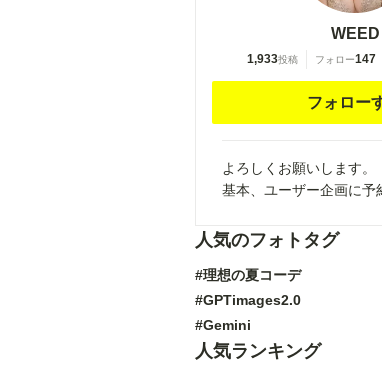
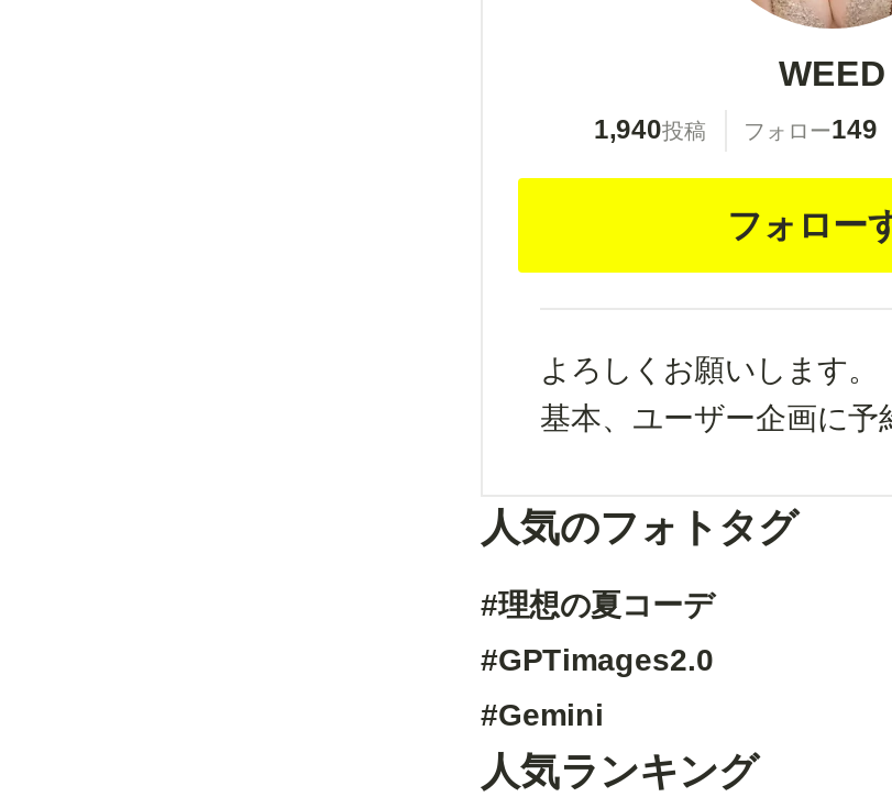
- 1,933投稿
+ 1,940投稿

- フォロー147
+ フォロー149
